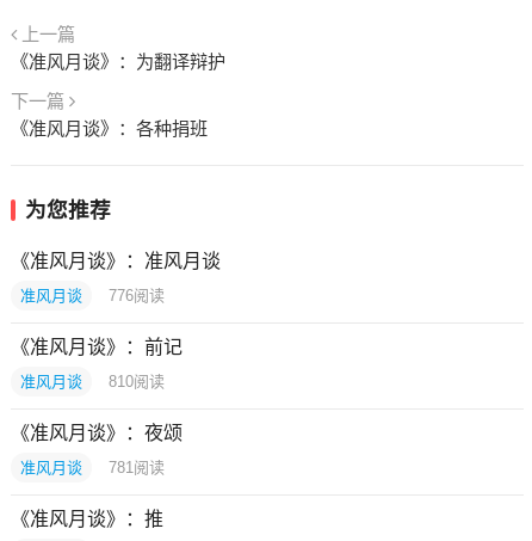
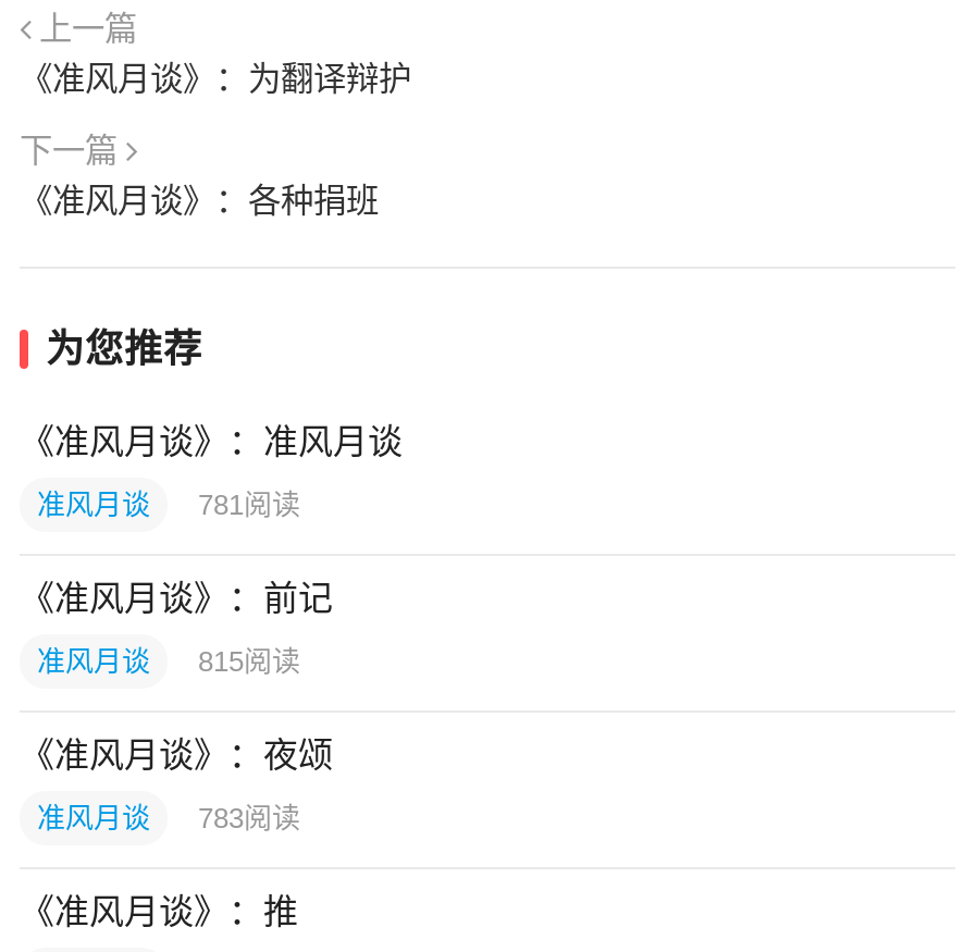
- 准风月谈 776阅读
+ 准风月谈 781阅读

- 准风月谈 810阅读
+ 准风月谈 815阅读

- 准风月谈 781阅读
+ 准风月谈 783阅读
